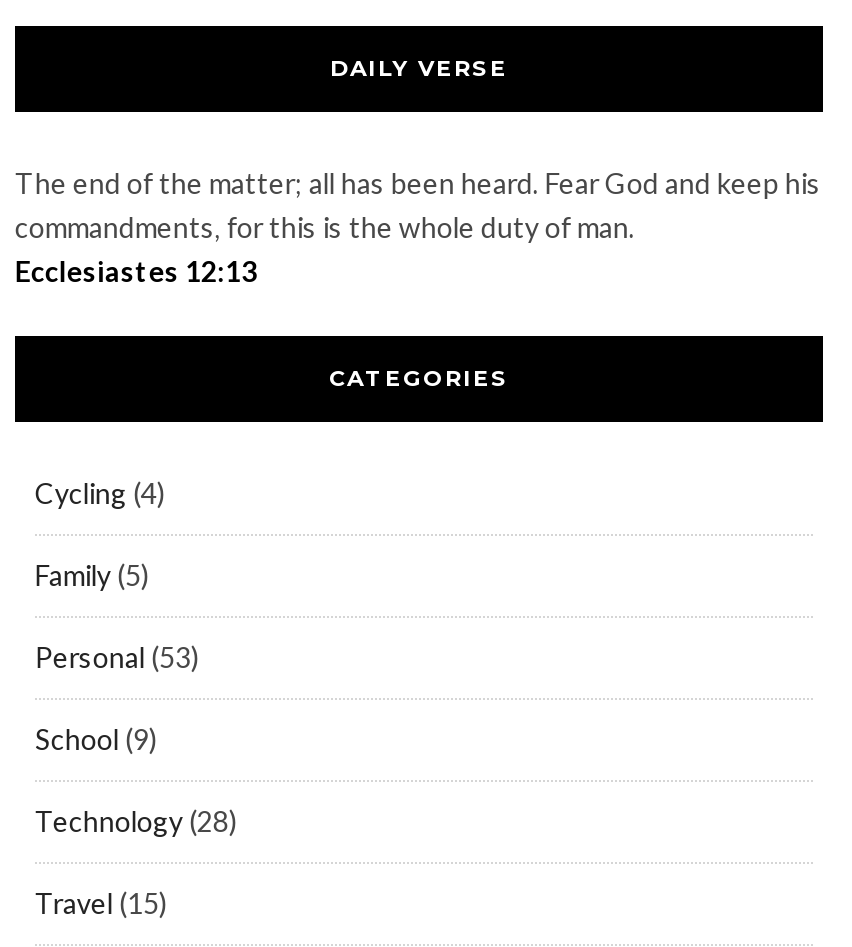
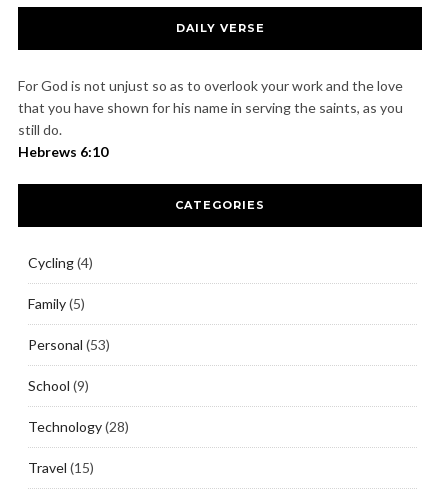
- The end of the matter; all has been heard. Fear God and keep his
- commandments, for this is the whole duty of man.
- Ecclesiastes 12:13
+ For God is not unjust so as to overlook your work and the love
+ that you have shown for his name in serving the saints, as you
+ still do.
+ Hebrews 6:10
